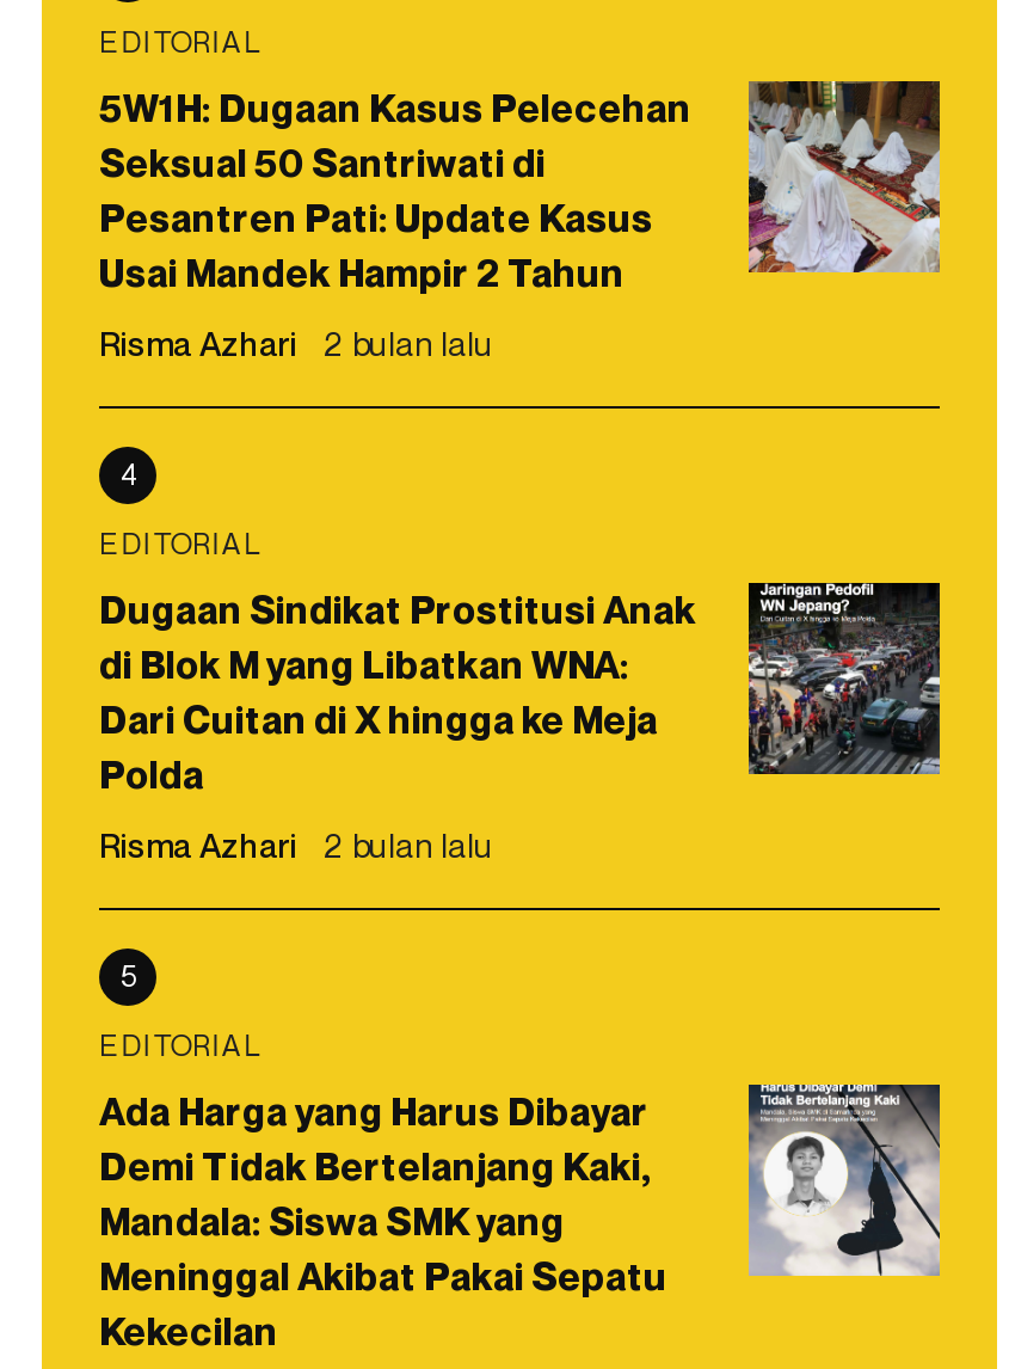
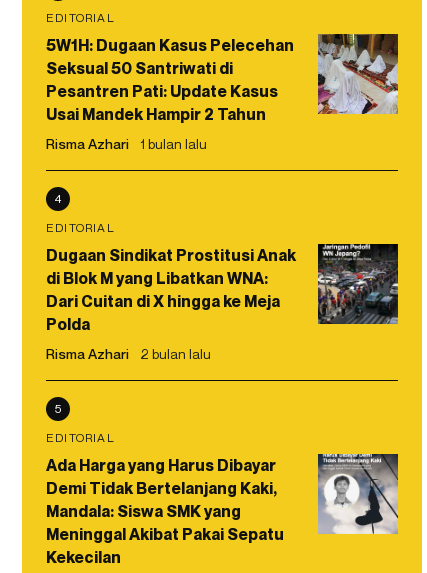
- Risma Azhari 2 bulan lalu
+ Risma Azhari 1 bulan lalu
